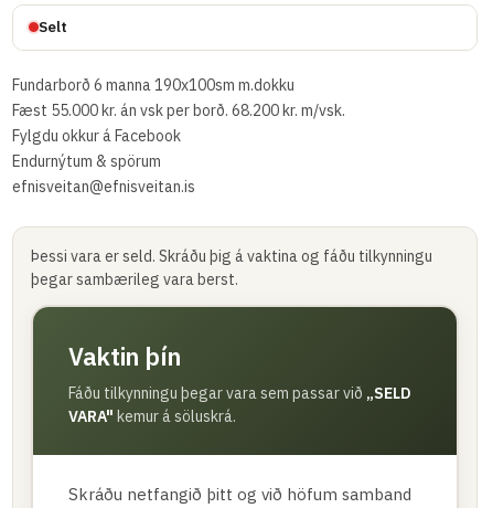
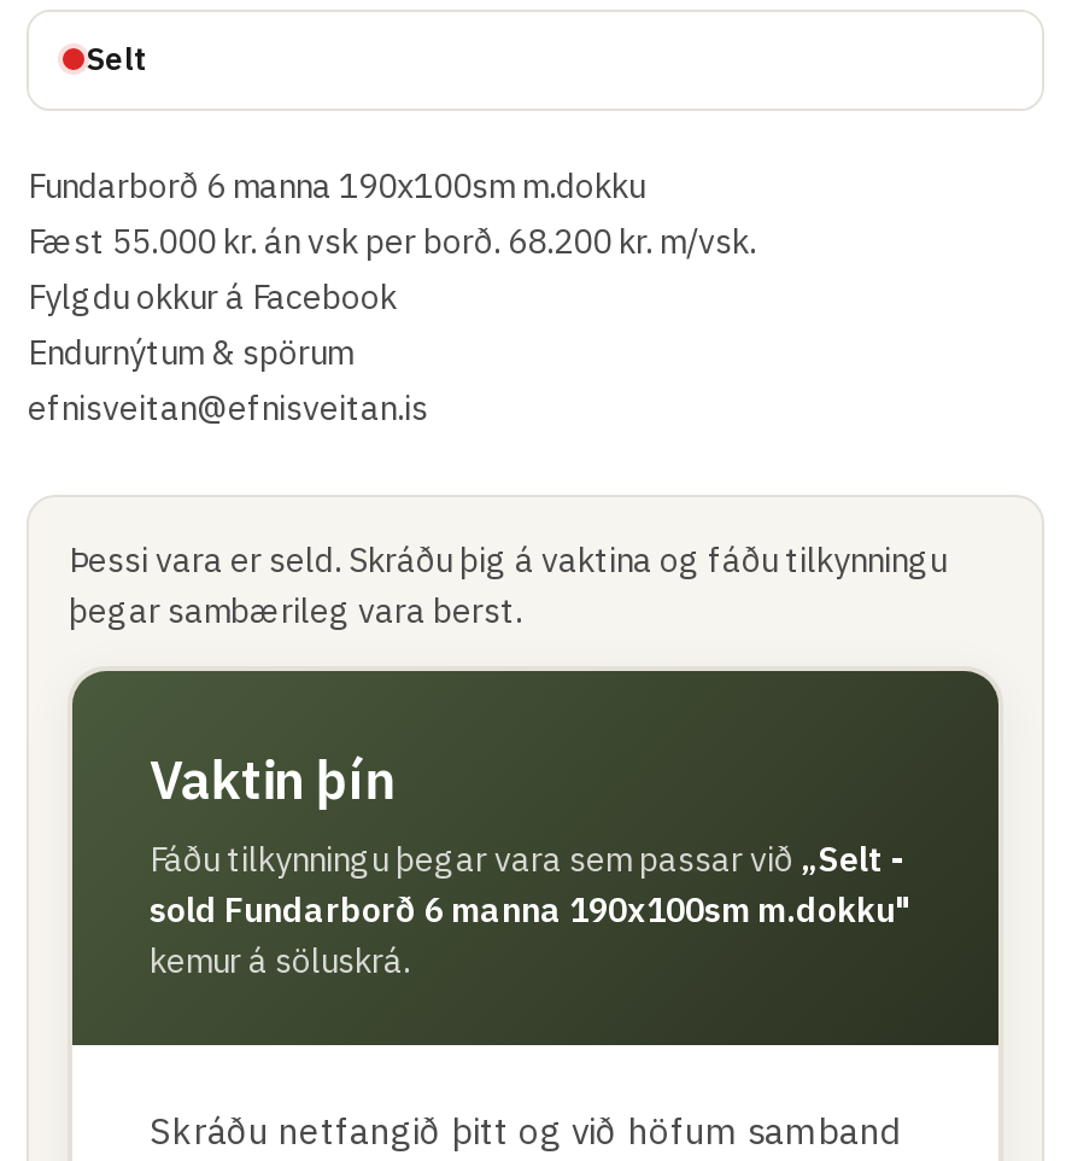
- Fáðu tilkynningu þegar vara sem passar við „SELD
- VARA" kemur á söluskrá.
+ Fáðu tilkynningu þegar vara sem passar við „Selt -
+ sold Fundarborð 6 manna 190x100sm m.dokku"
+ kemur á söluskrá.
